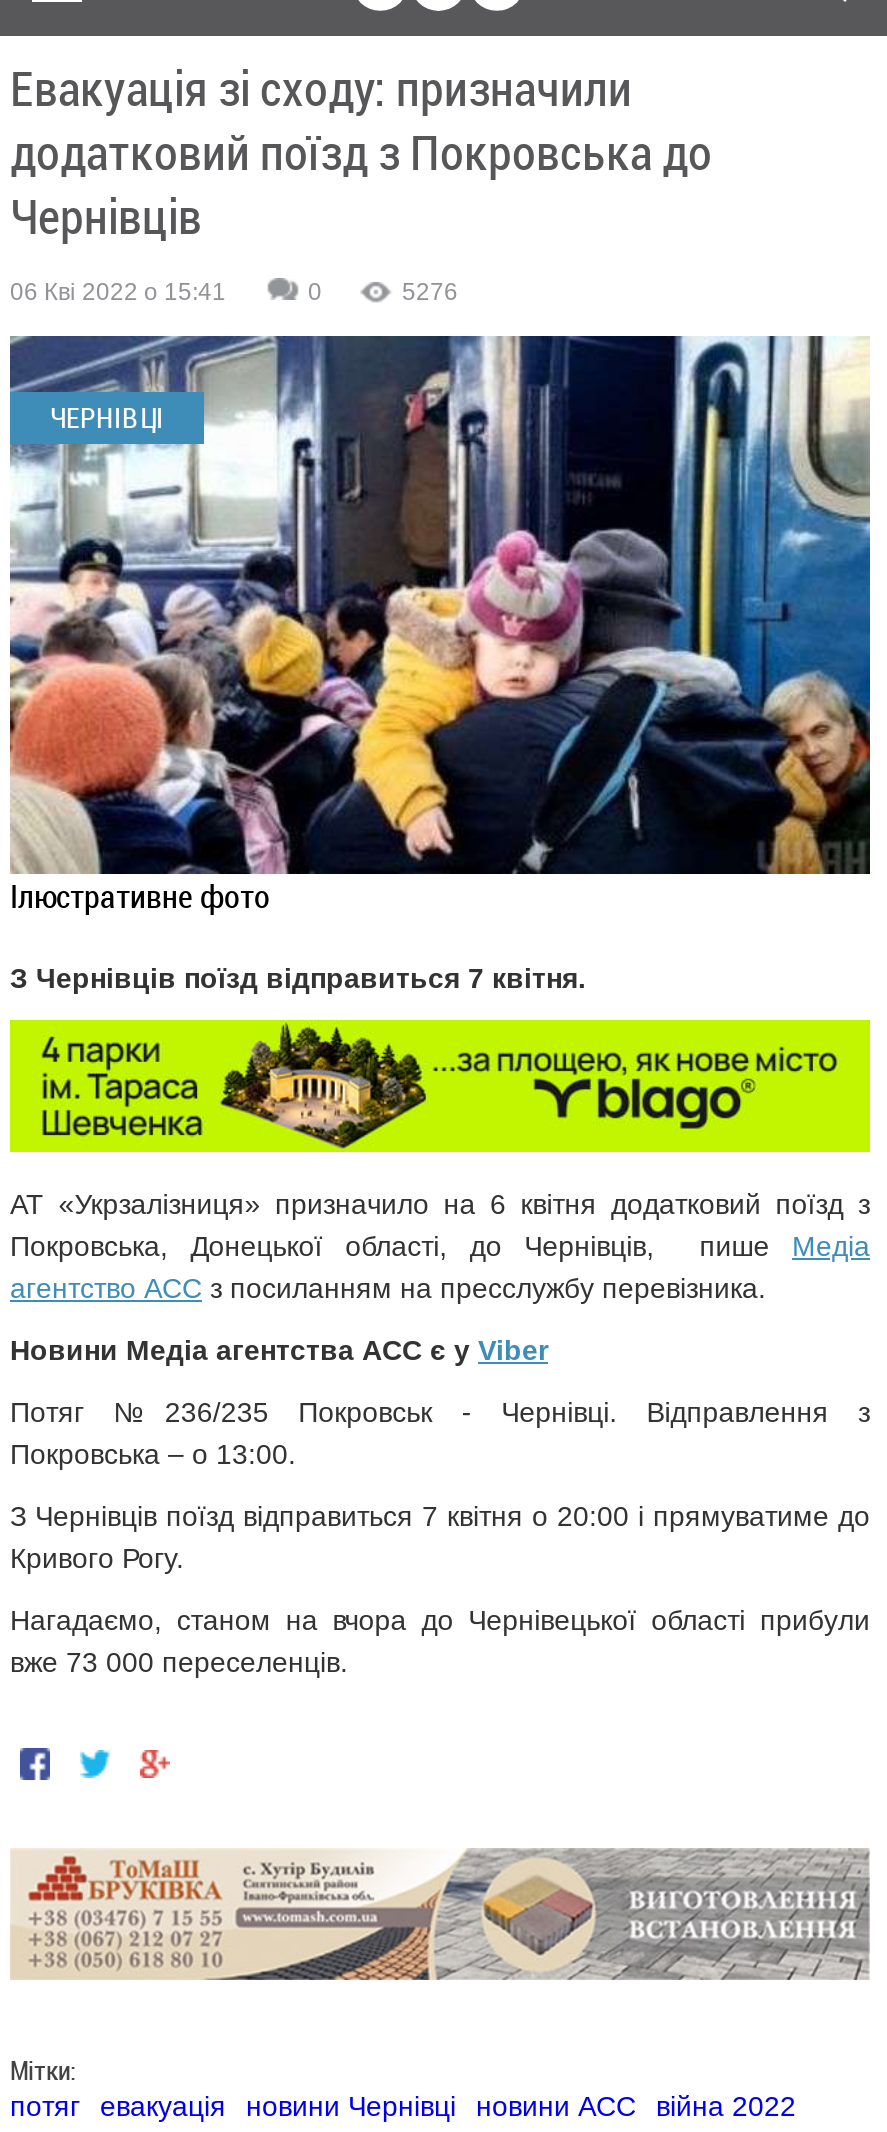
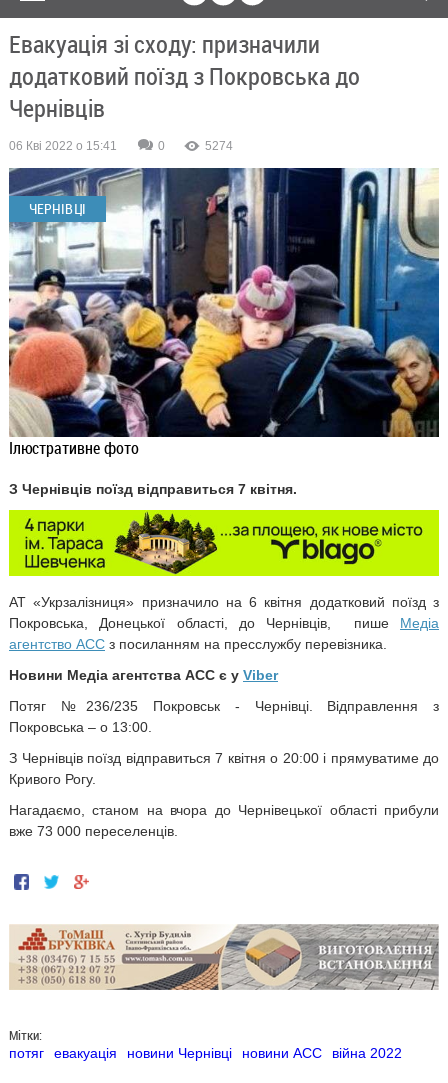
- 5276
+ 5274
